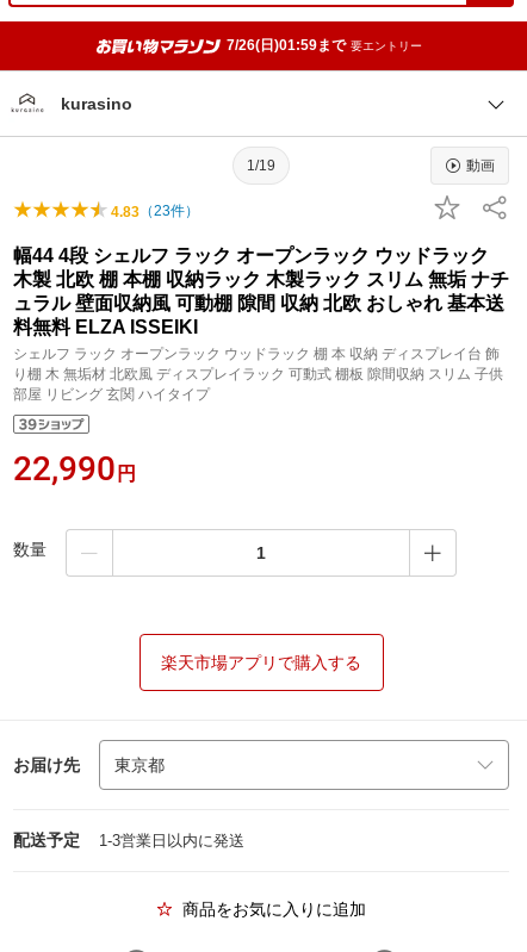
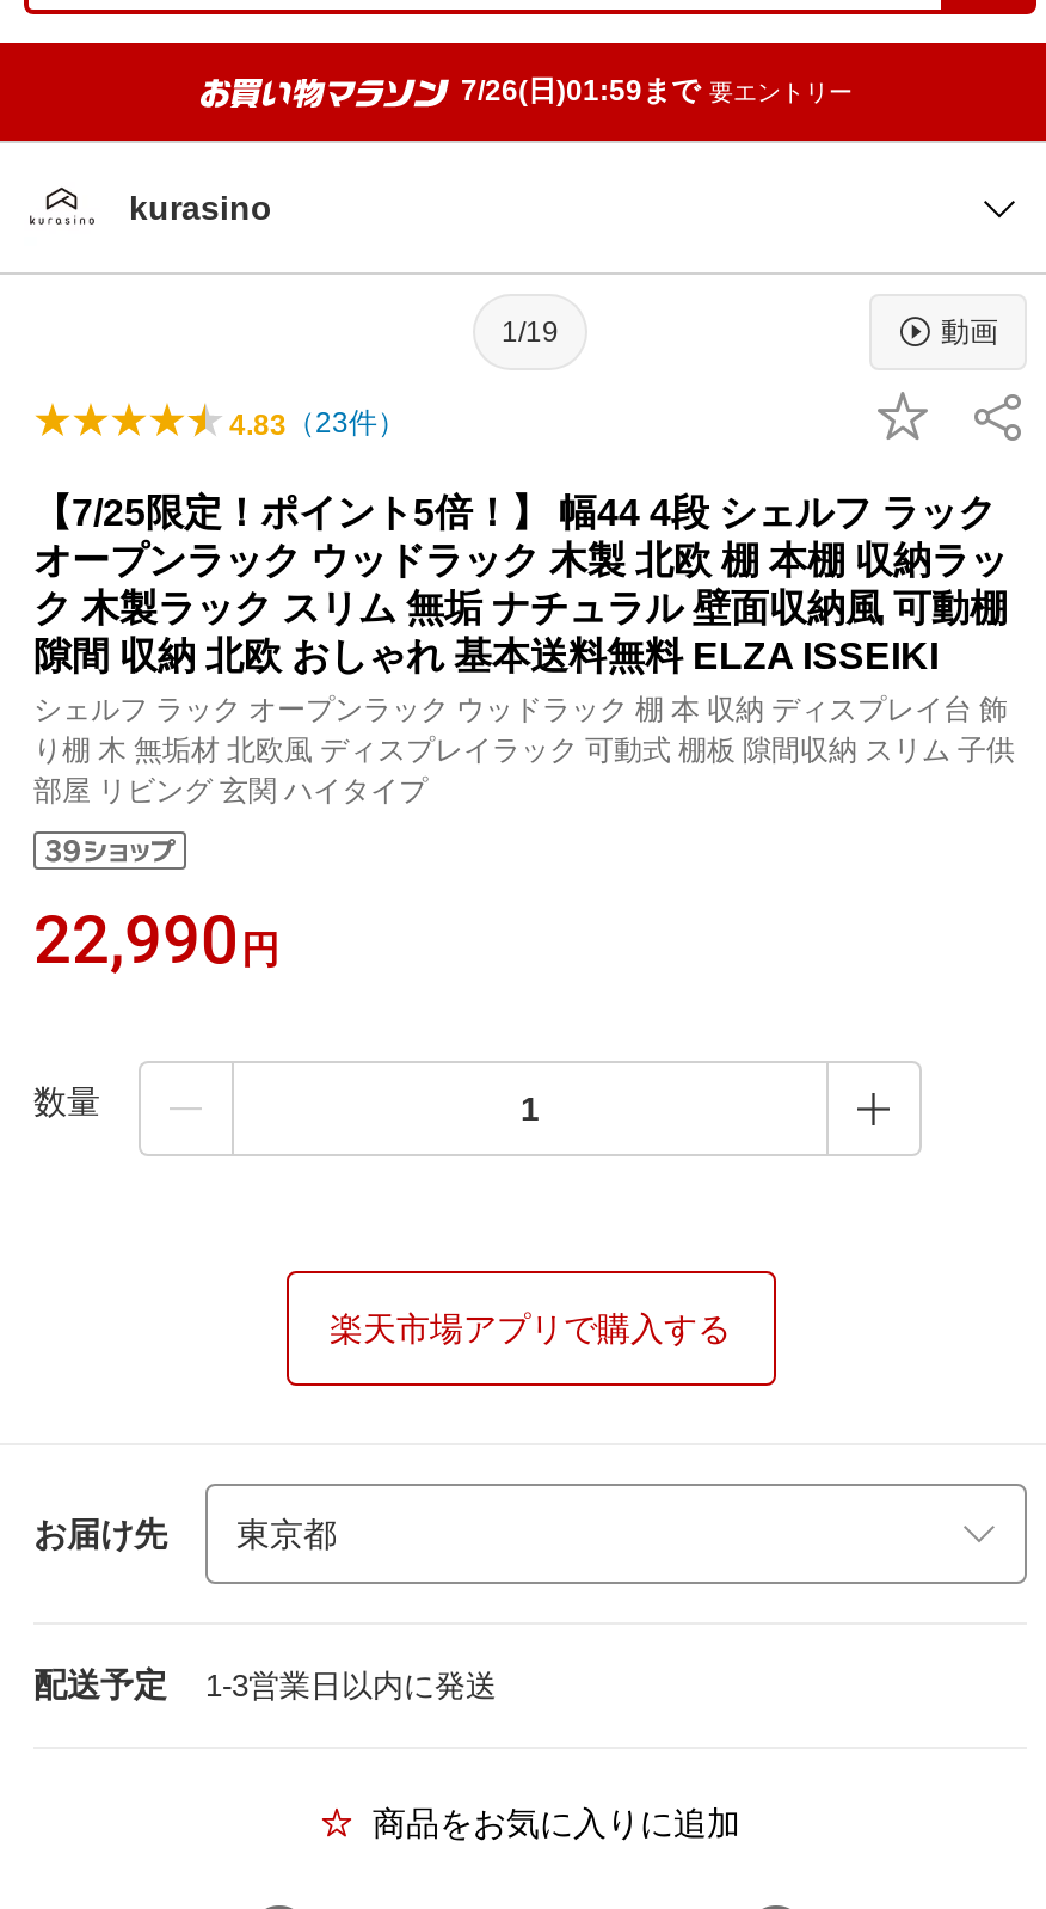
- 幅44 4段 シェルフ ラック オープンラック ウッドラック
- 木製 北欧 棚 本棚 収納ラック 木製ラック スリム 無垢 ナチ
- ュラル 壁面収納風 可動棚 隙間 収納 北欧 おしゃれ 基本送
- 料無料 ELZA ISSEIKI
+ 【7/25限定！ポイント5倍！】 幅44 4段 シェルフ ラック
+ オープンラック ウッドラック 木製 北欧 棚 本棚 収納ラッ
+ ク 木製ラック スリム 無垢 ナチュラル 壁面収納風 可動棚
+ 隙間 収納 北欧 おしゃれ 基本送料無料 ELZA ISSEIKI
